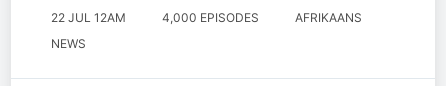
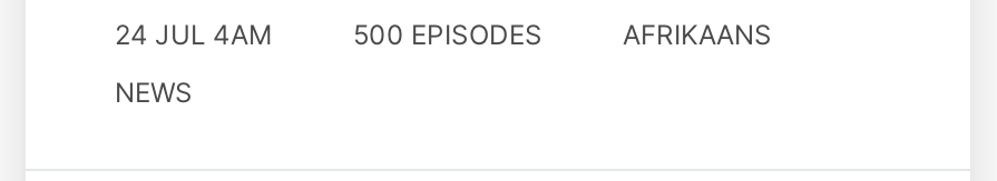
- 22 JUL 12AM
- 4,000 EPISODES
+ 24 JUL 4AM
+ 500 EPISODES
